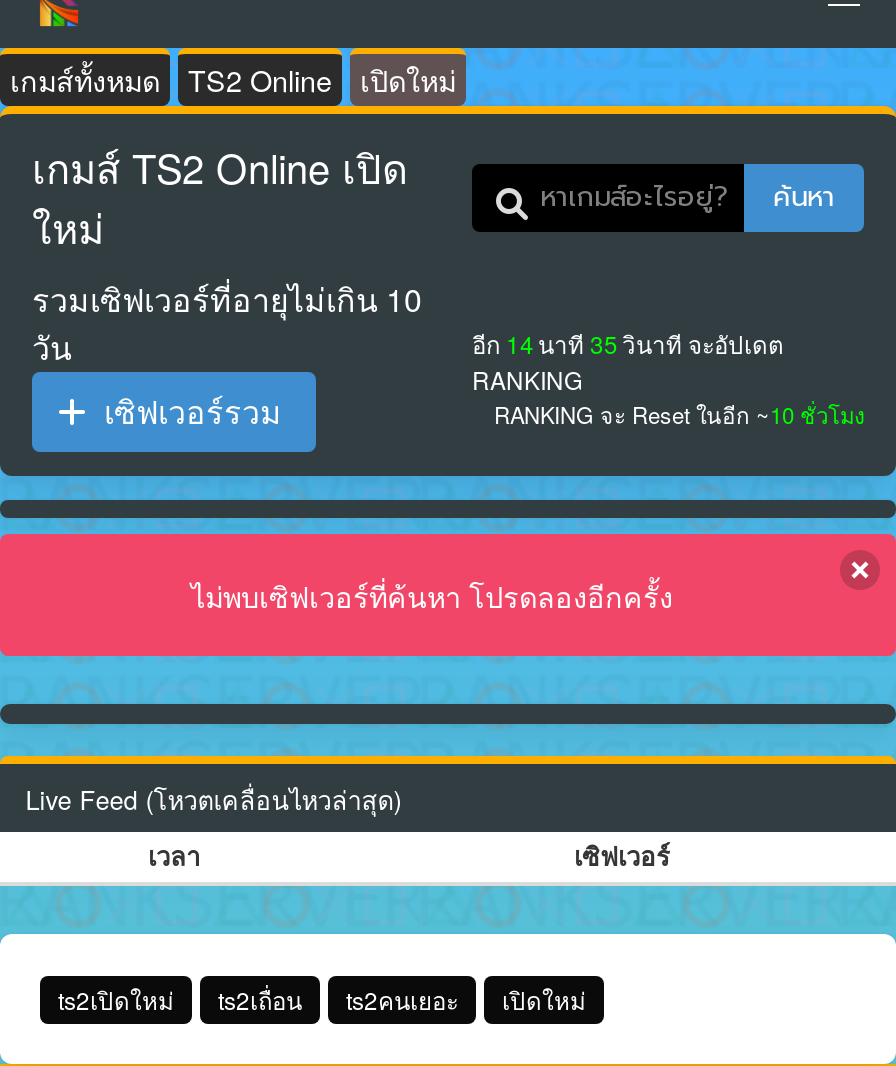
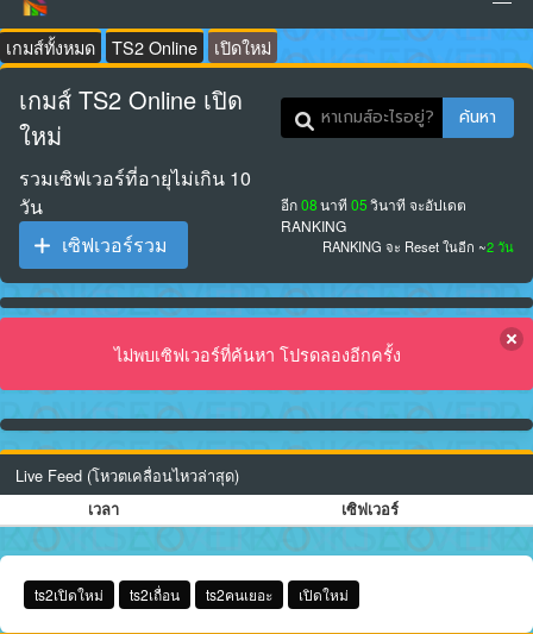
- อีก 14 นาที 35 วินาที จะอัปเดต
+ อีก 08 นาที 05 วินาที จะอัปเดต

- RANKING จะ Reset ในอีก ~ 10 ชั่วโมง
+ RANKING จะ Reset ในอีก ~ 2 วัน
